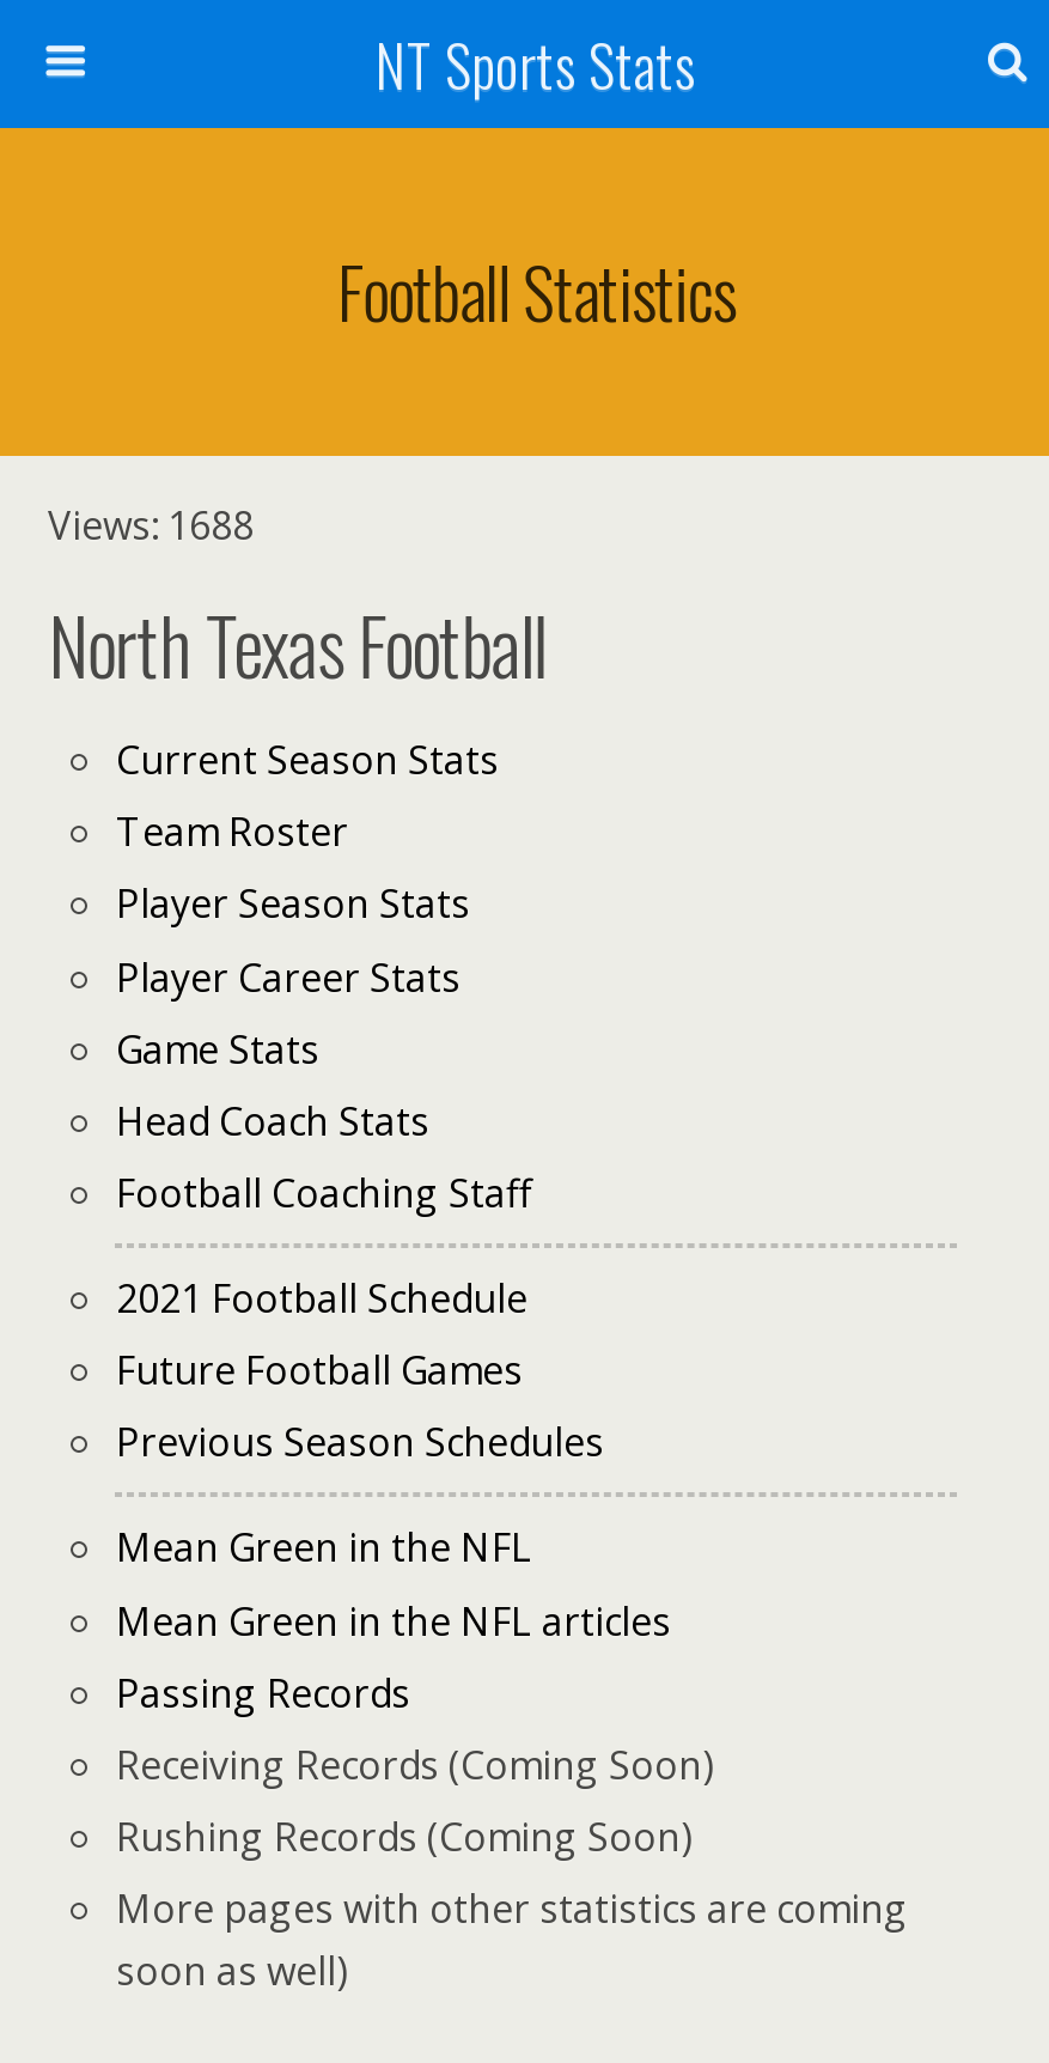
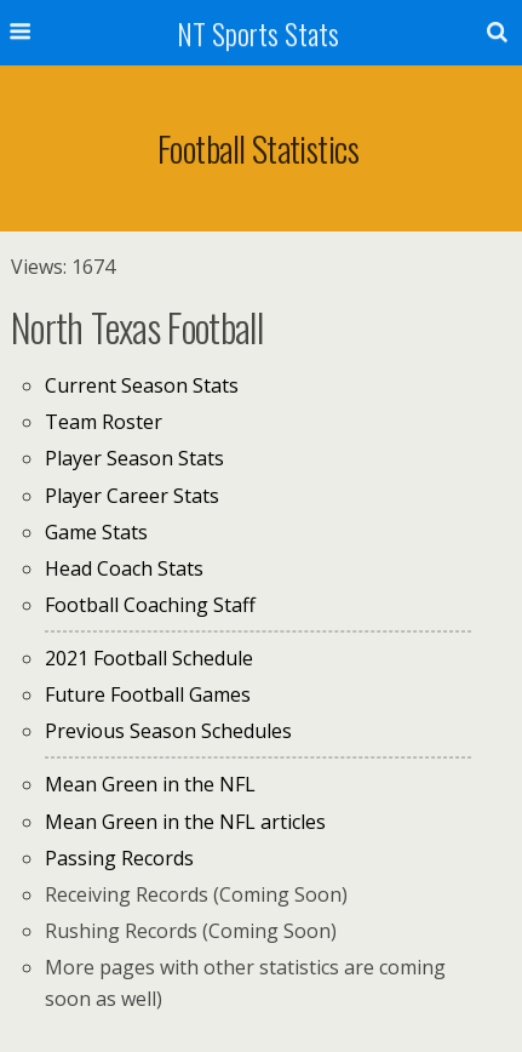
- Views: 1688
+ Views: 1674
